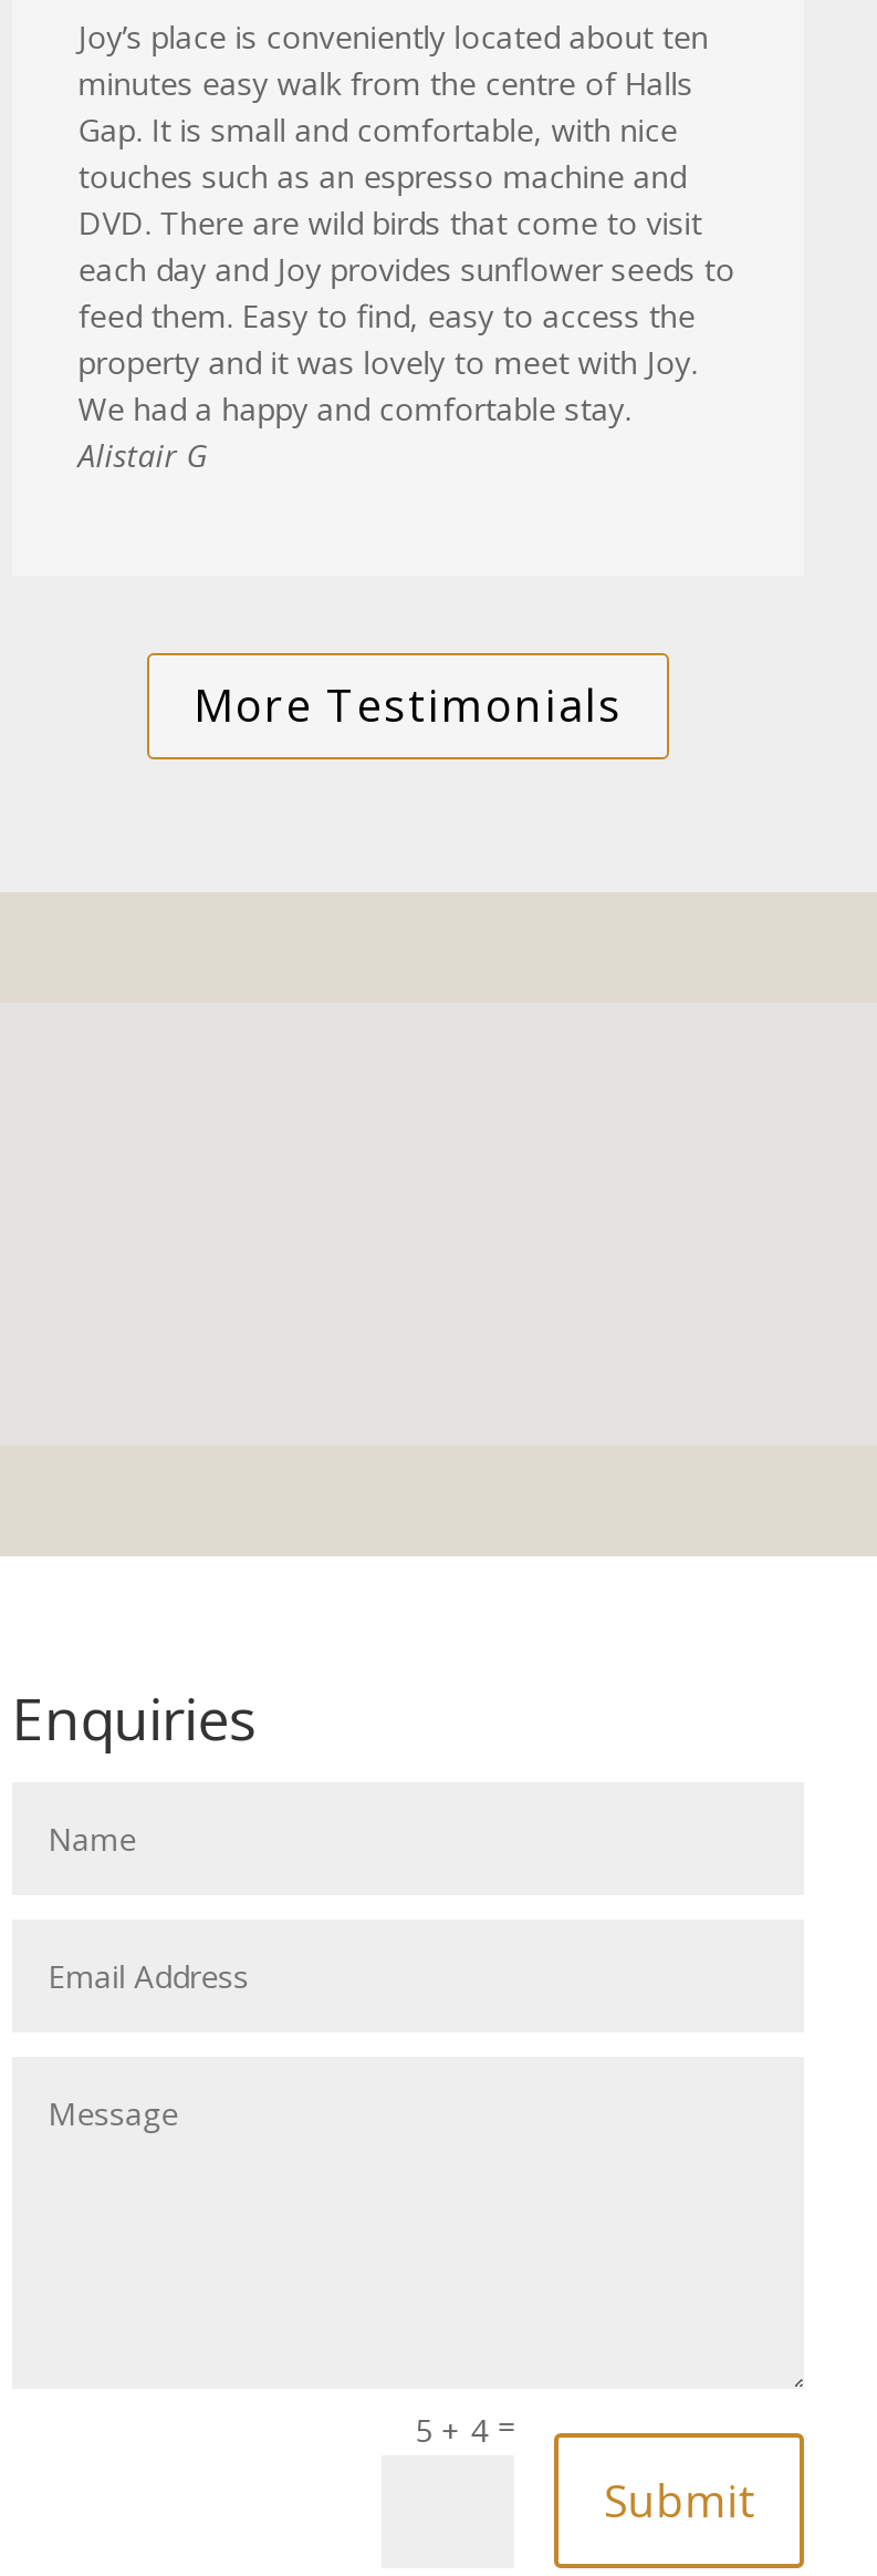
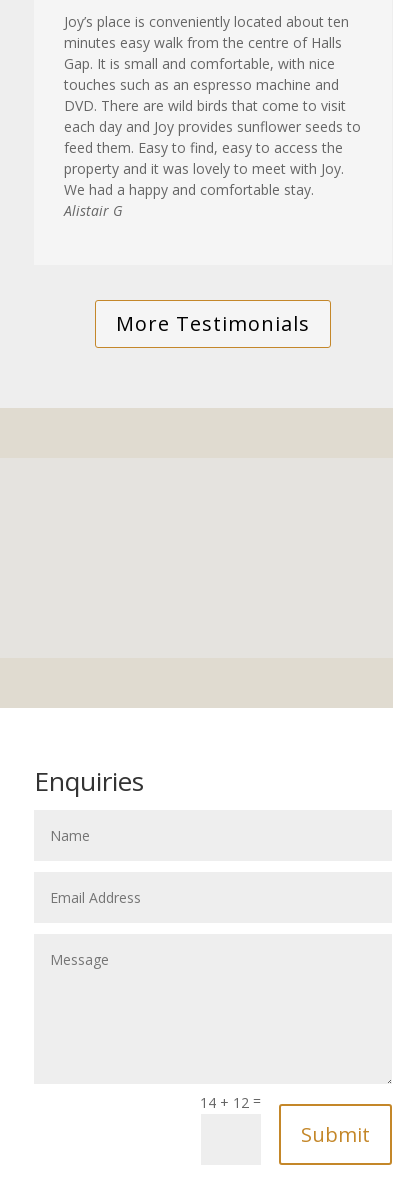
- 5 + 4 =
+ 14 + 12 =
